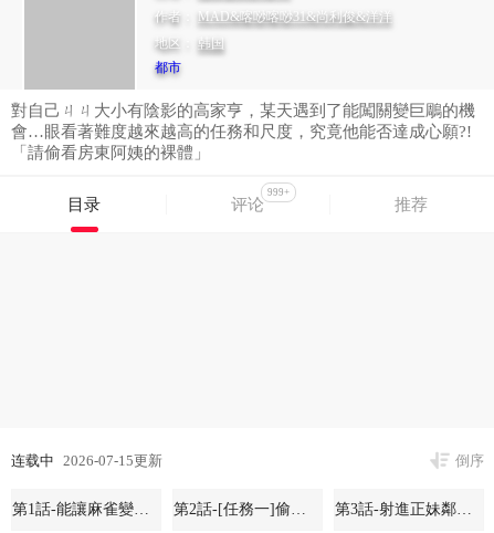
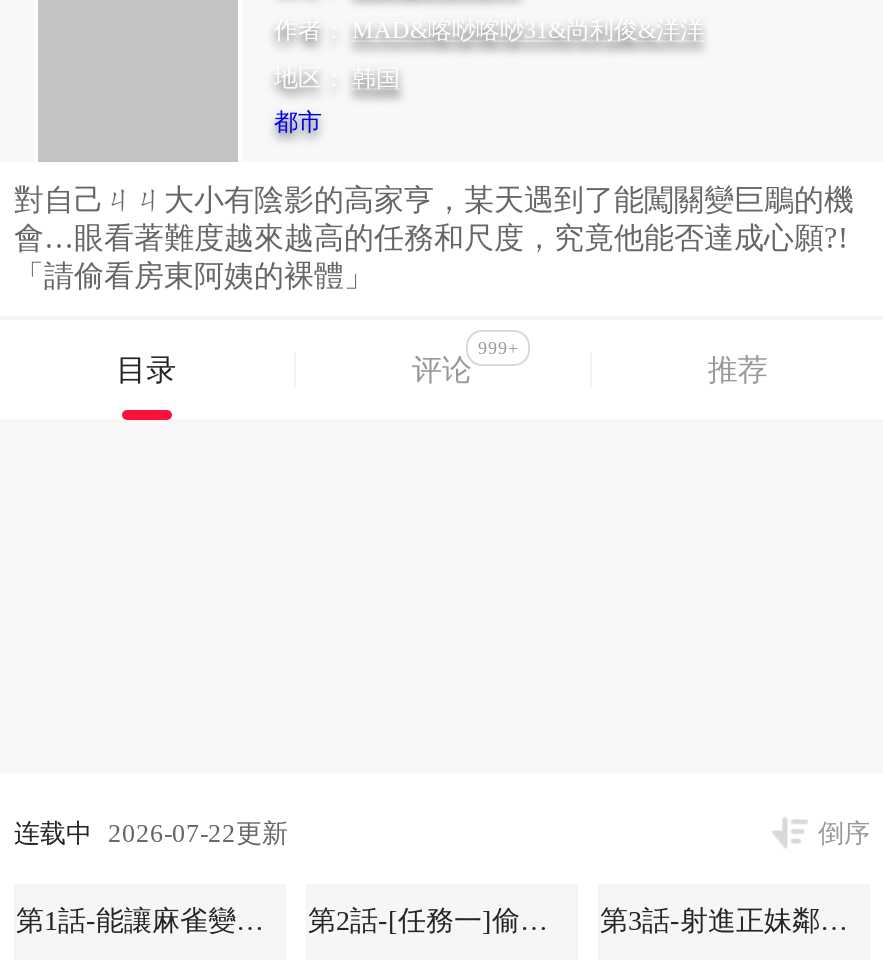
- 连载中 2026-07-15更新
+ 连载中 2026-07-22更新
